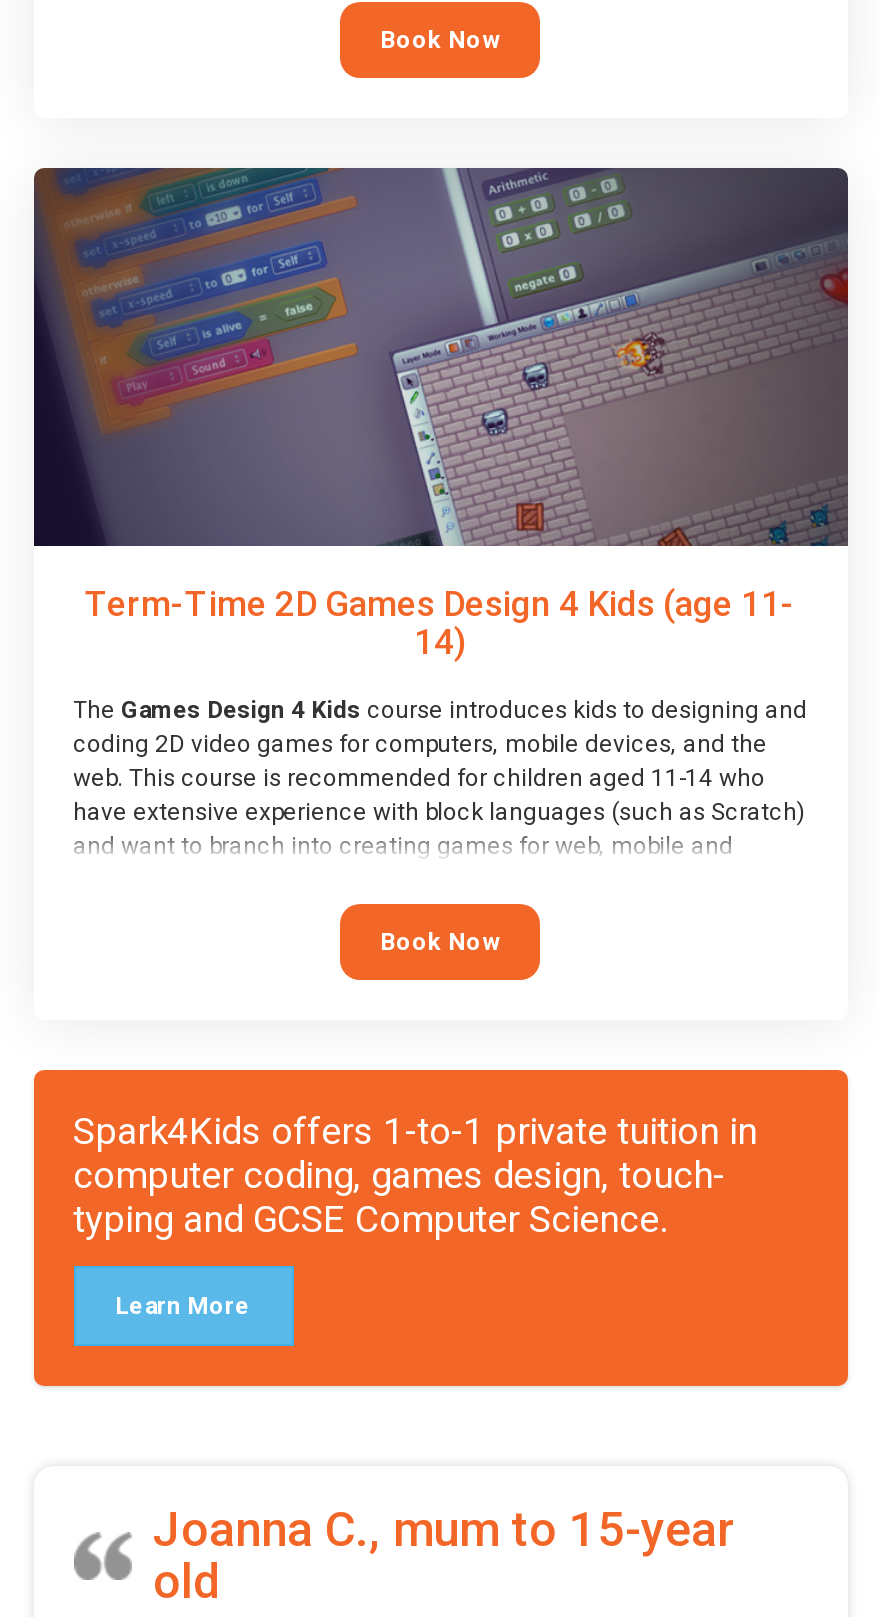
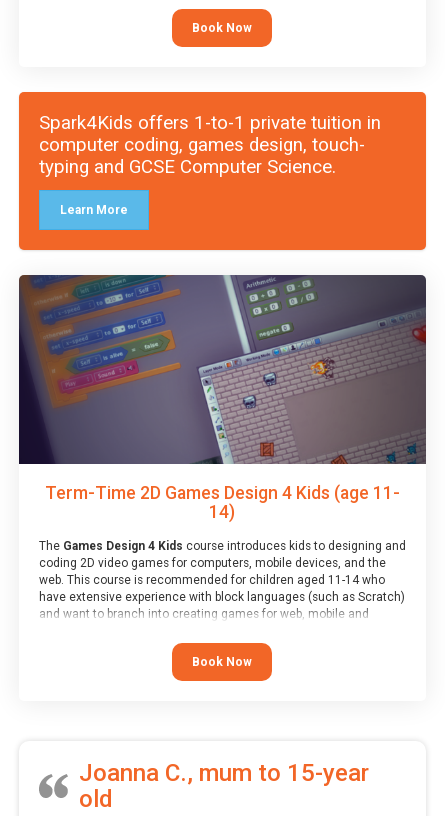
moved down: [image] | Term-Time 2D Games Design 4 Kids (age 11- | 14) | ... | and want to branch into creating games for web, mobile and | Book Now

moved up: [image] | Spark4Kids offers 1-to-1 private tuition in | computer coding, games design, touch- | typing and GCSE Computer Science. | Learn More
